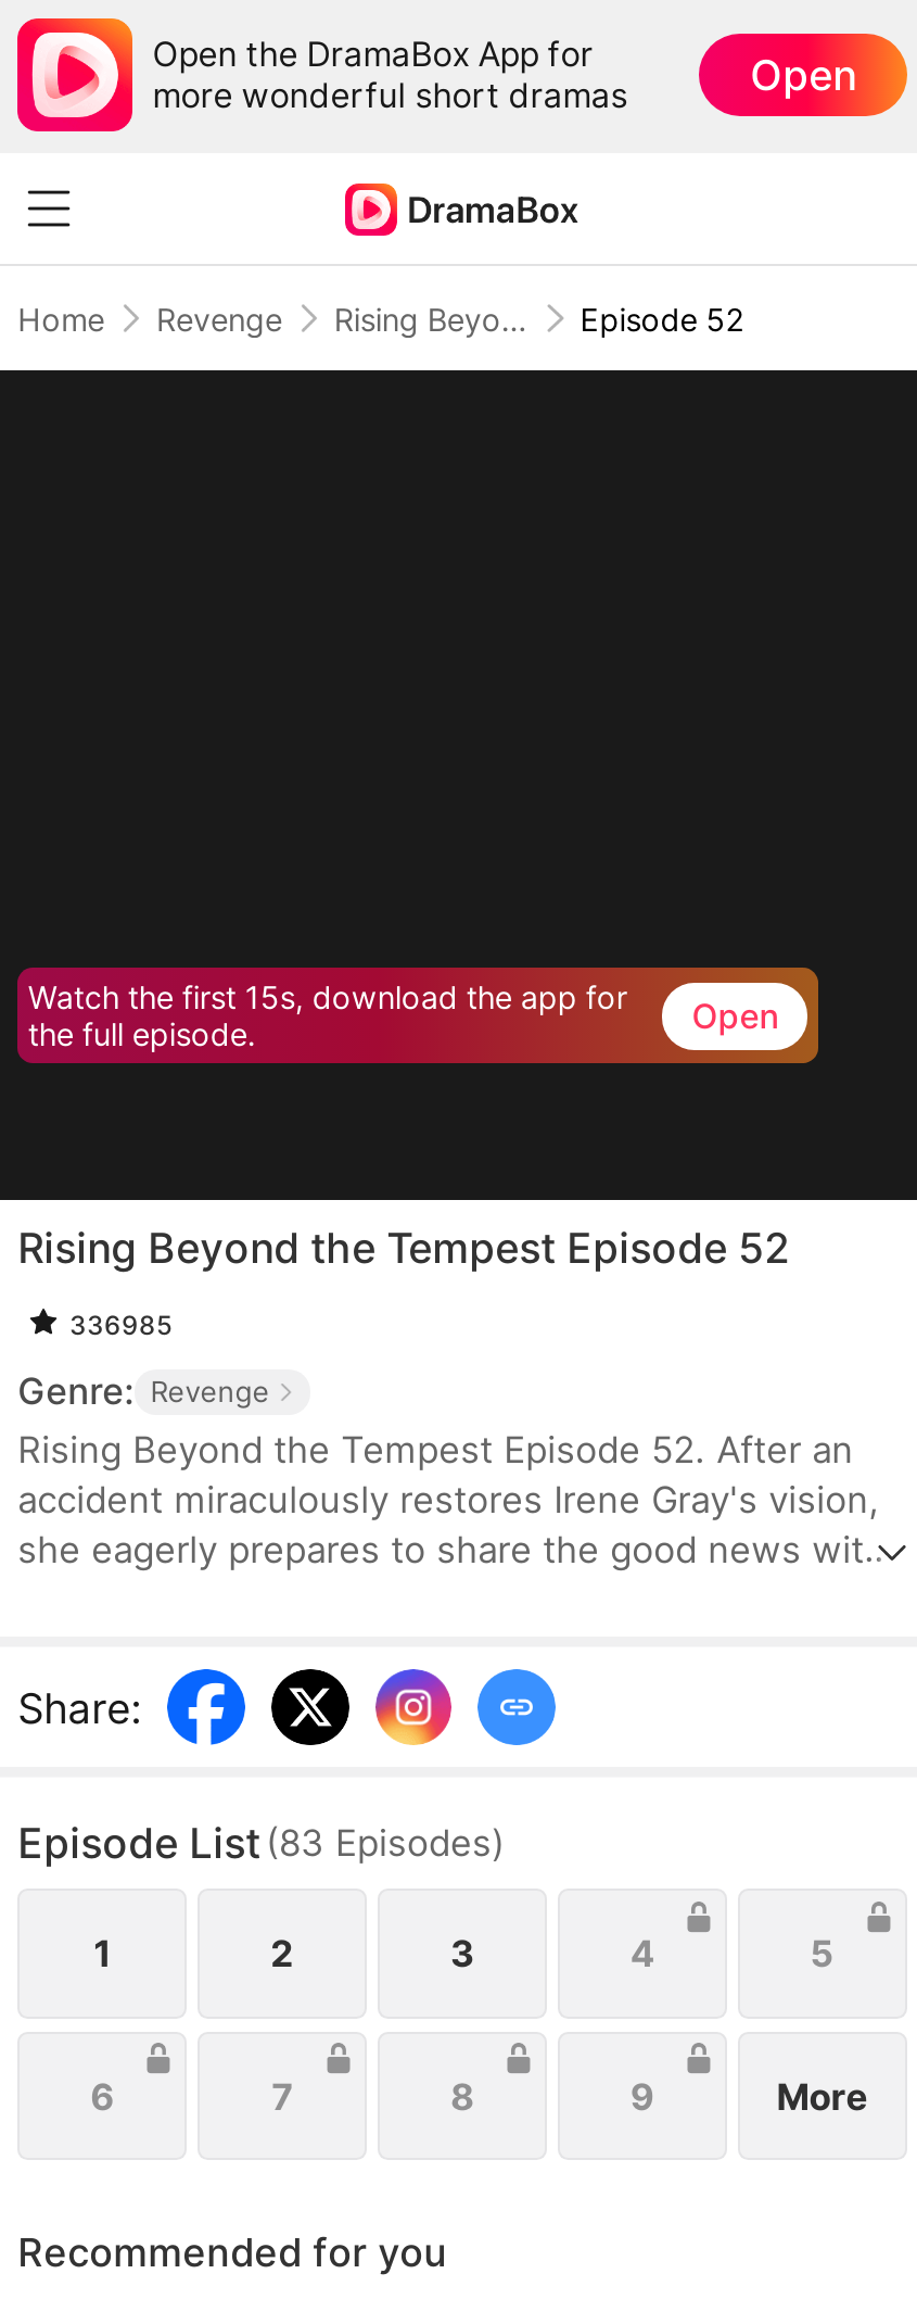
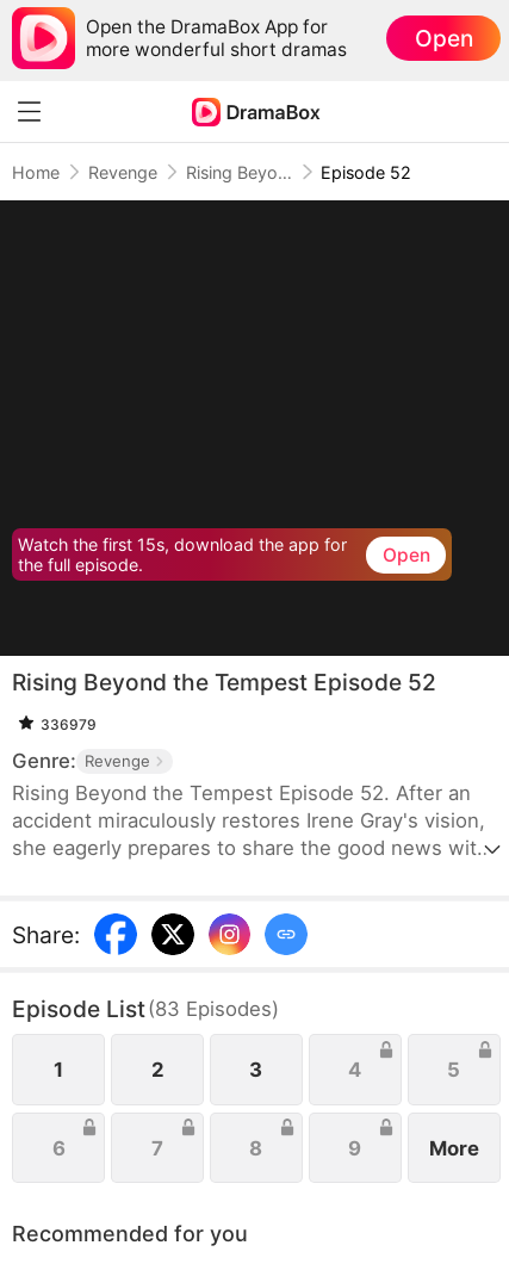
- 336985
+ 336979
